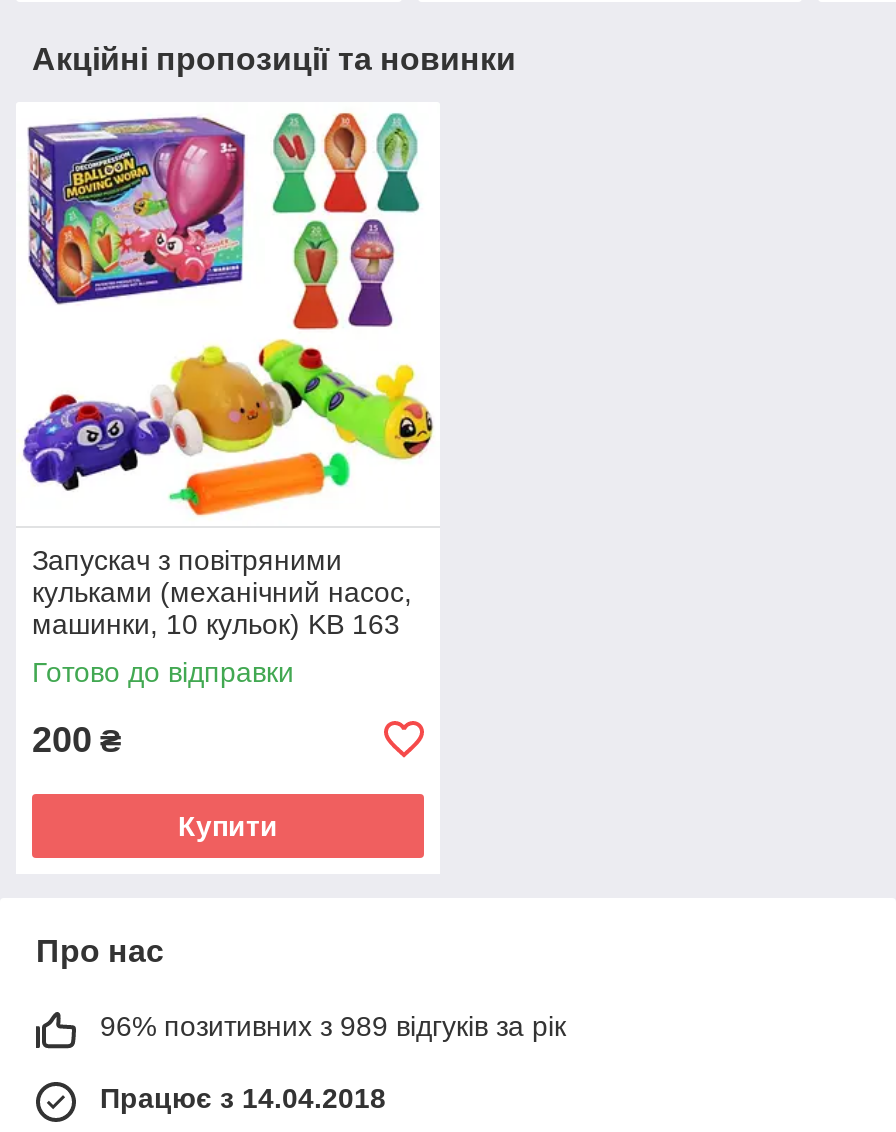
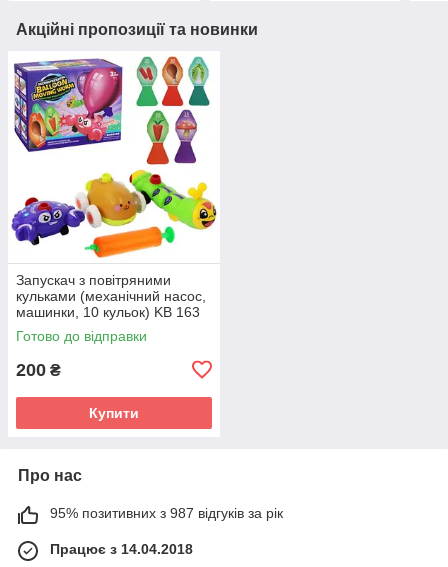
- 96% позитивних з 989 відгуків за рік
+ 95% позитивних з 987 відгуків за рік
